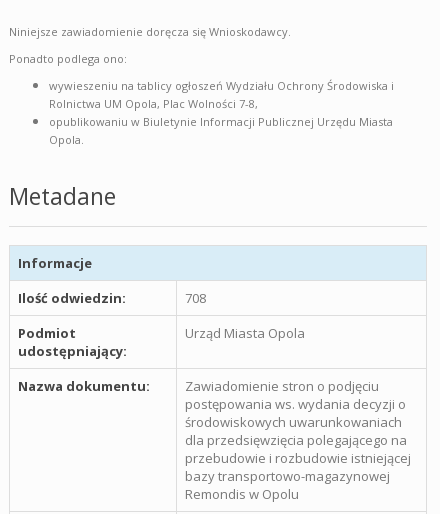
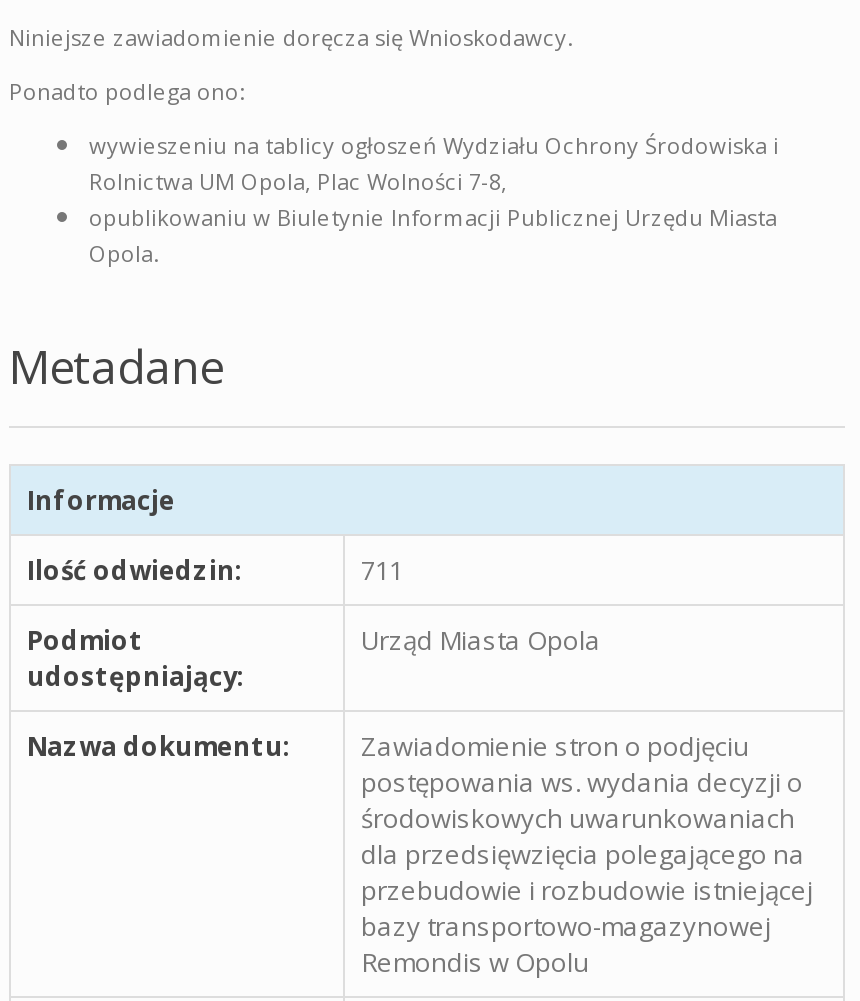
- 708
+ 711
